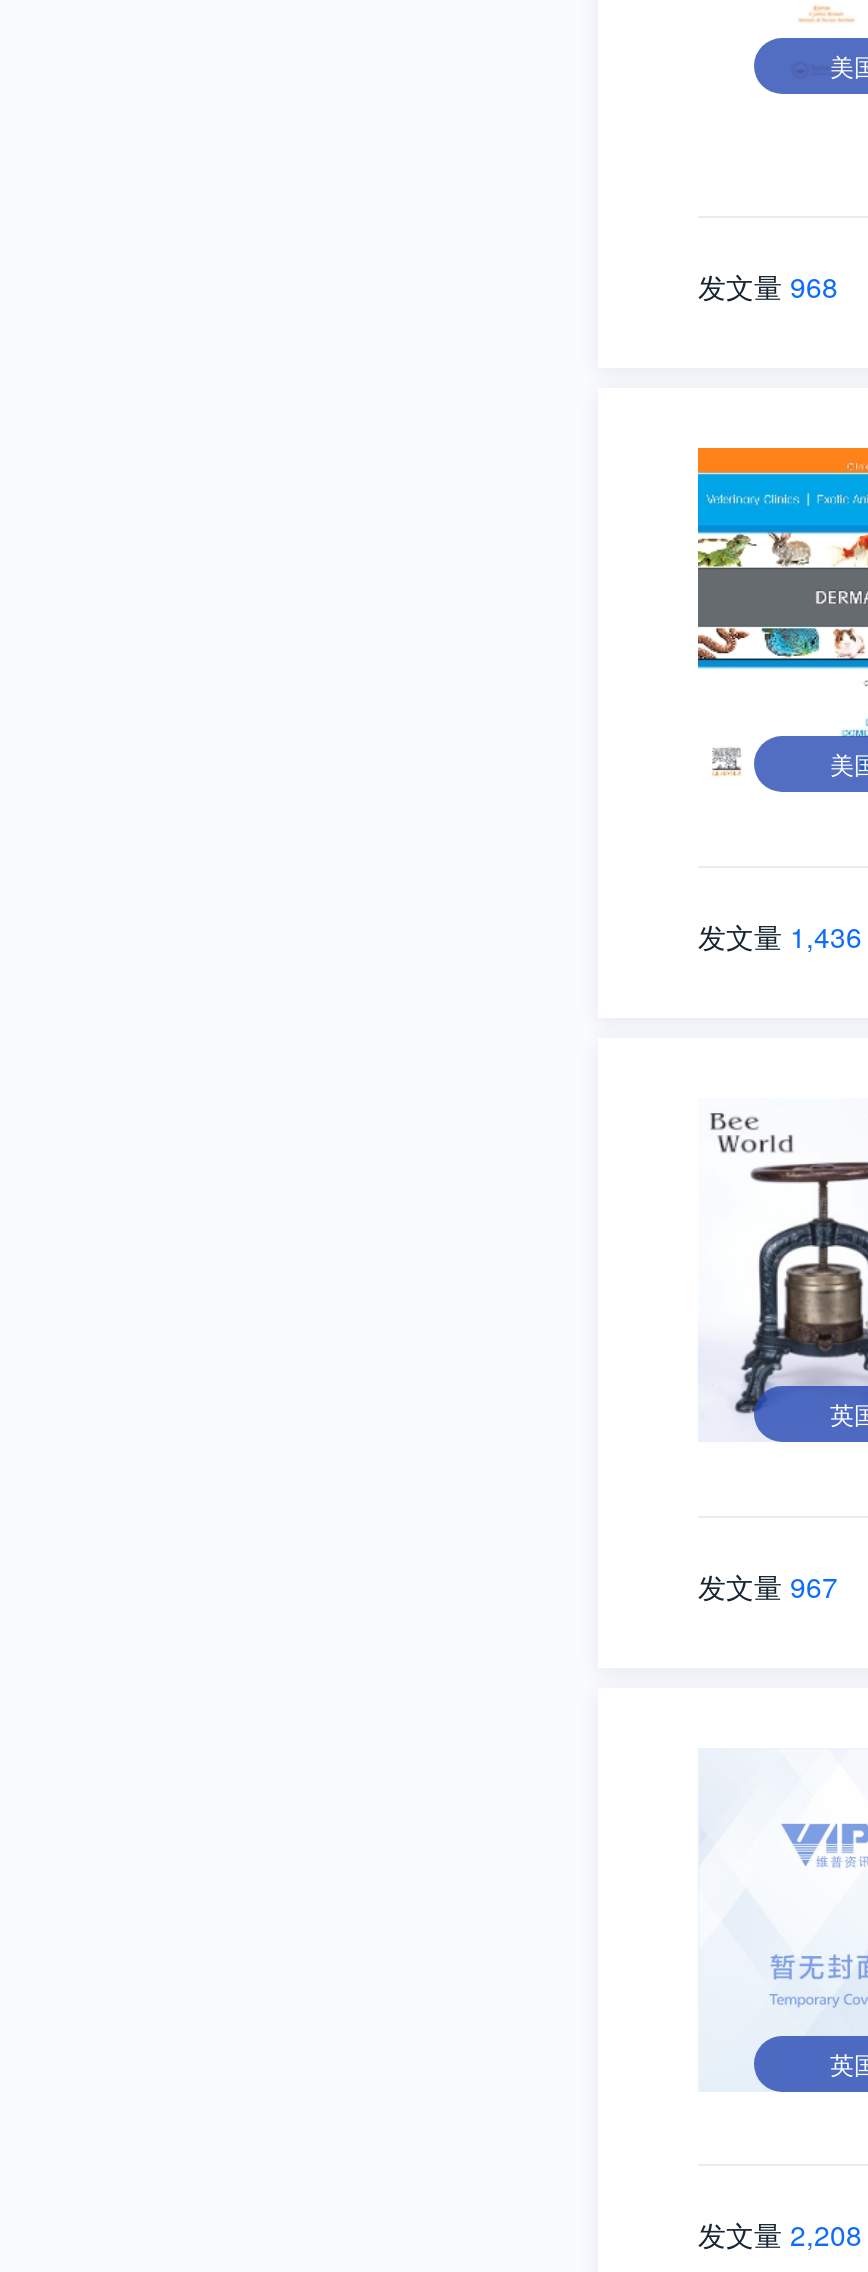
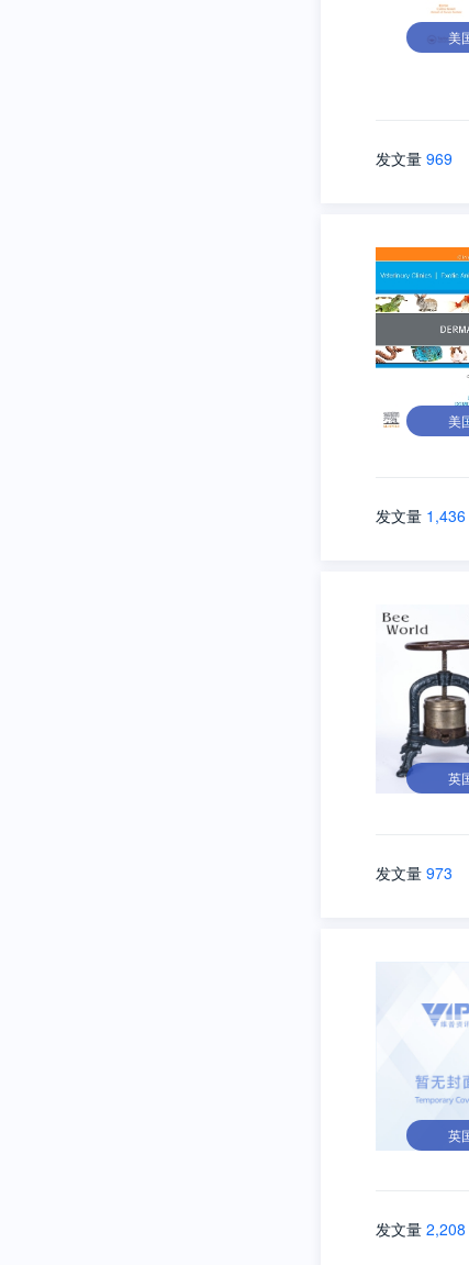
- 发文量968
+ 发文量969

- 发文量967
+ 发文量973
